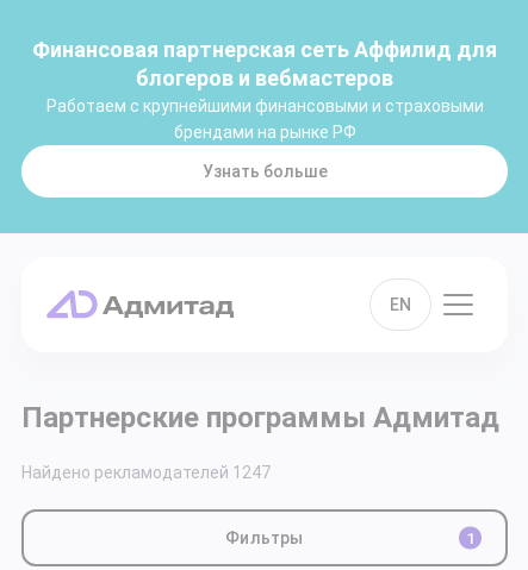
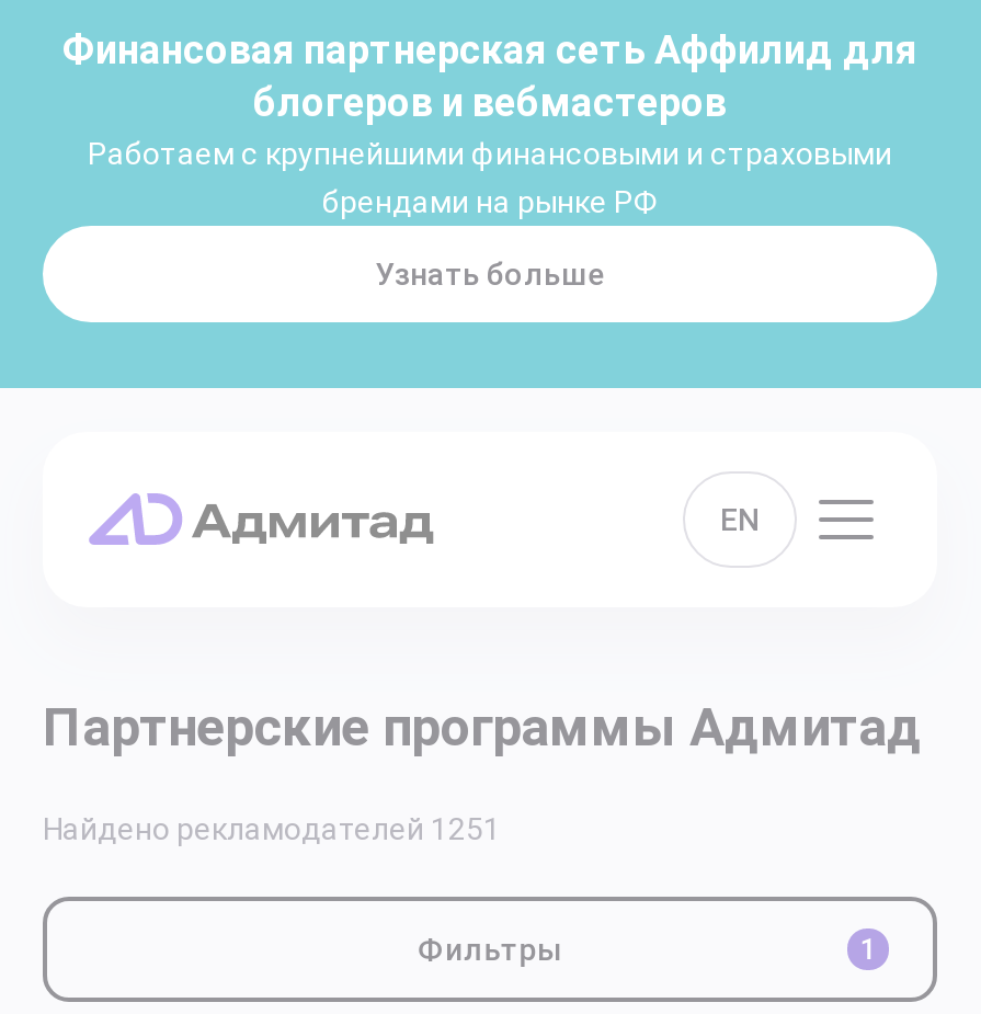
- Найдено рекламодателей 1247
+ Найдено рекламодателей 1251
